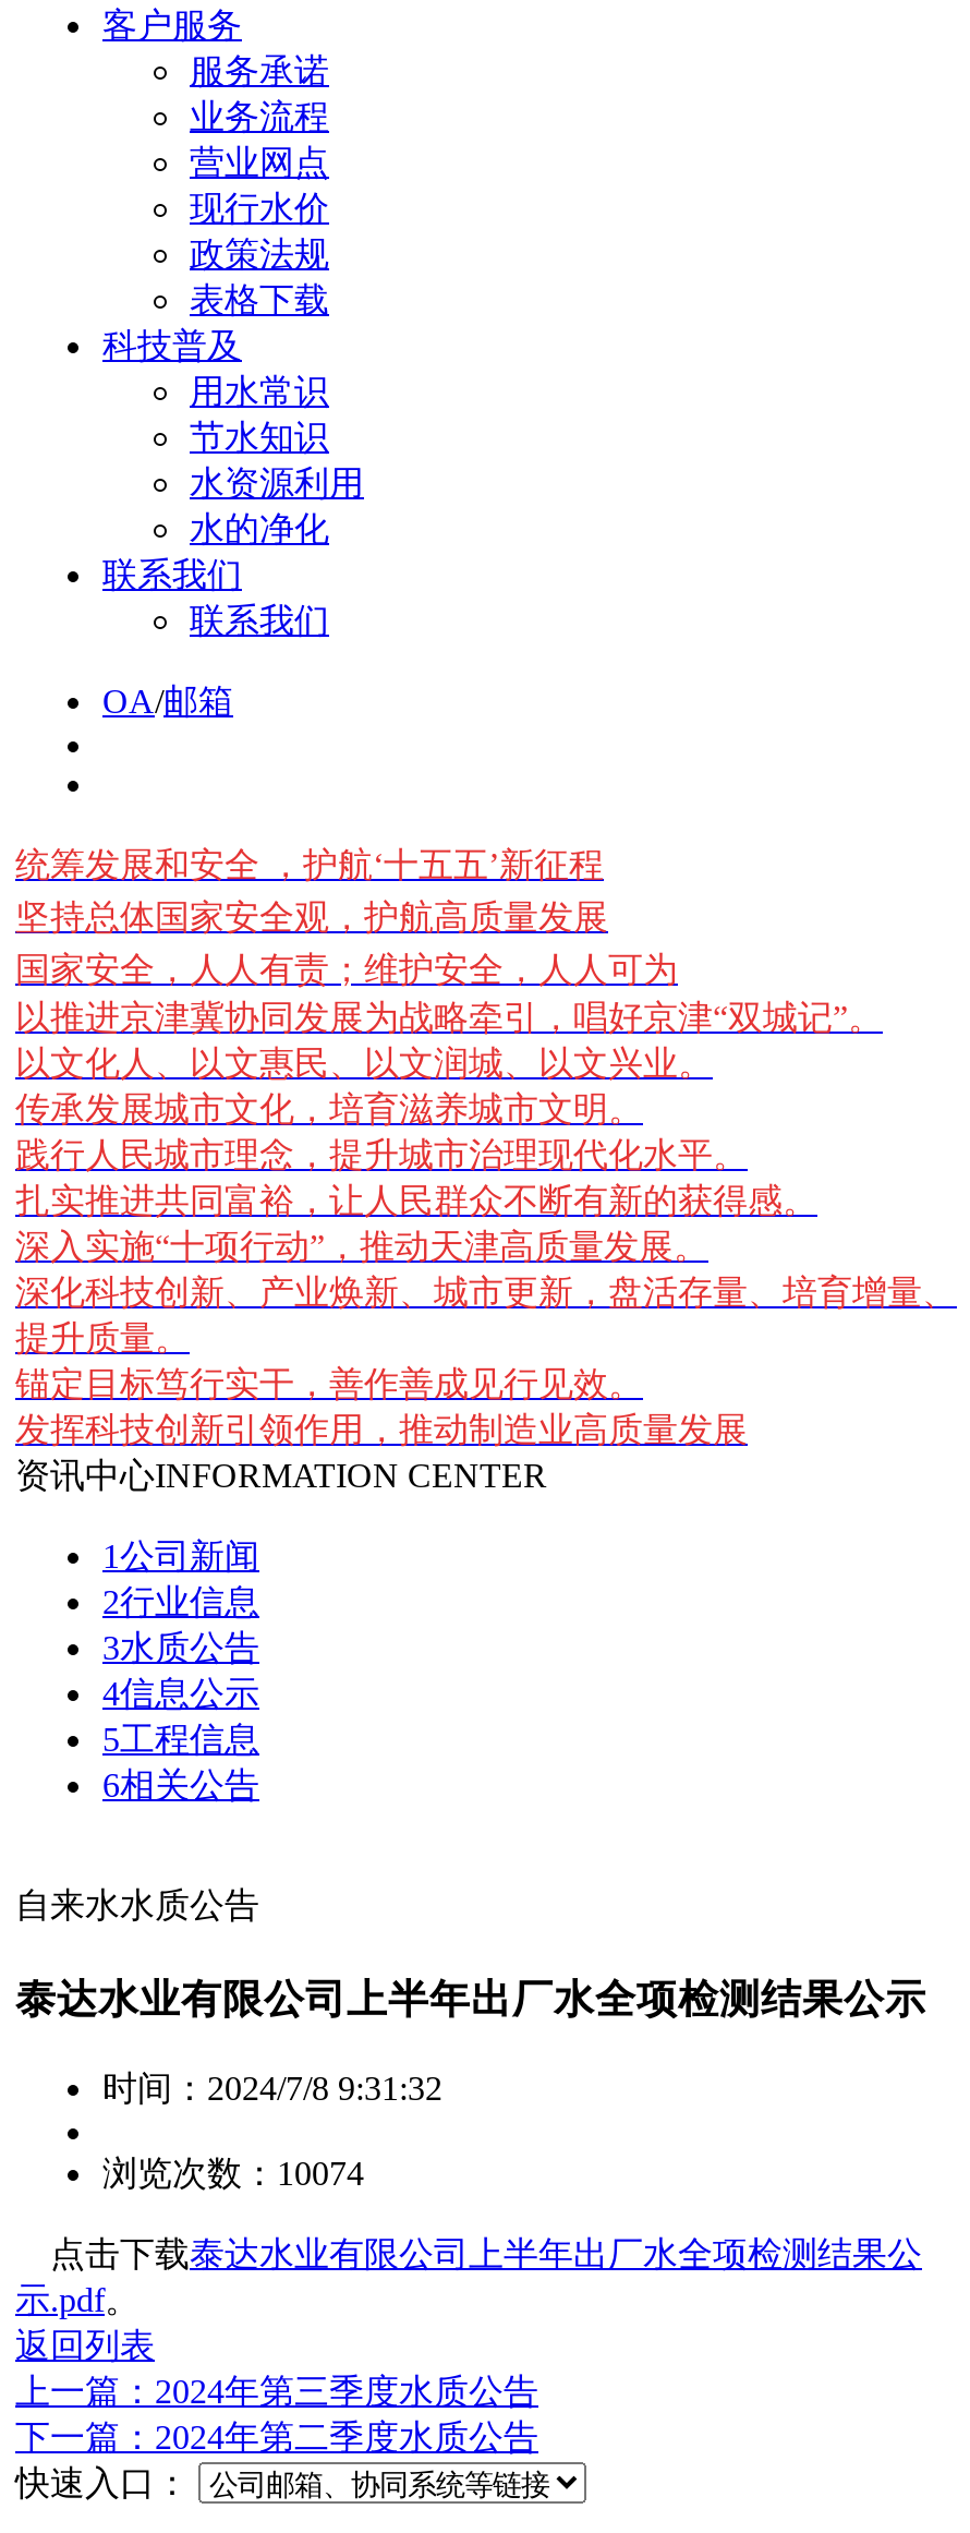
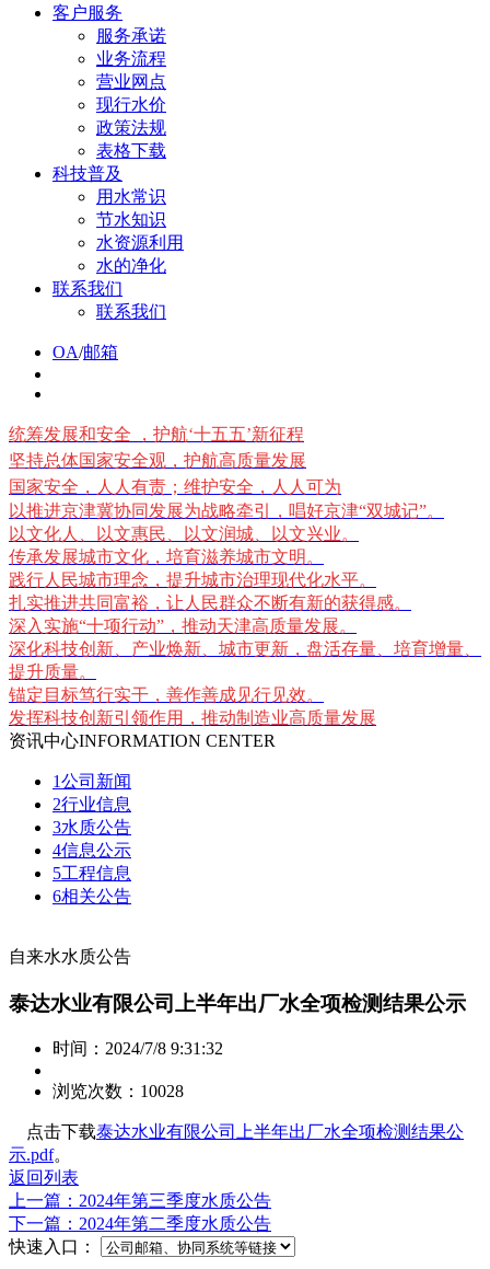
- 浏览次数：10074
+ 浏览次数：10028
